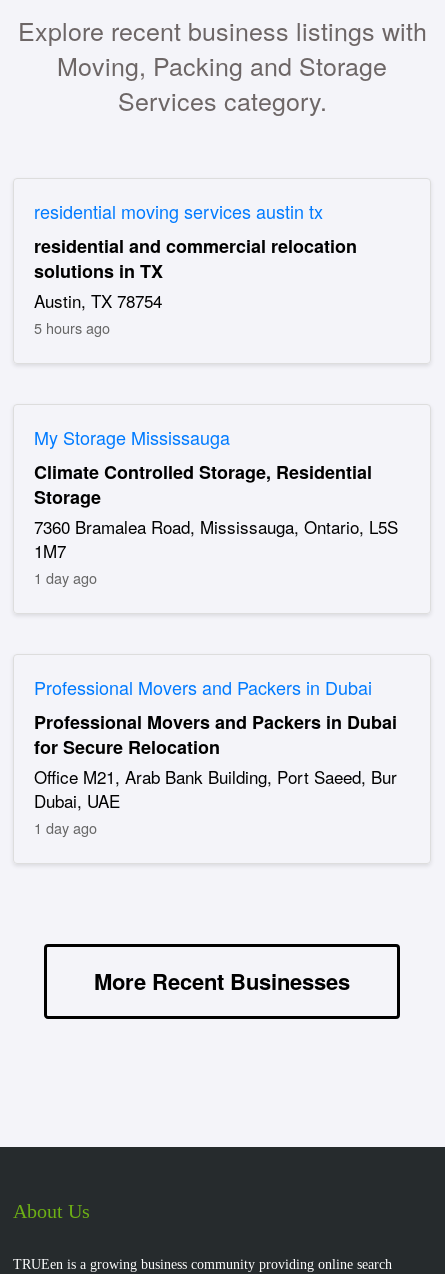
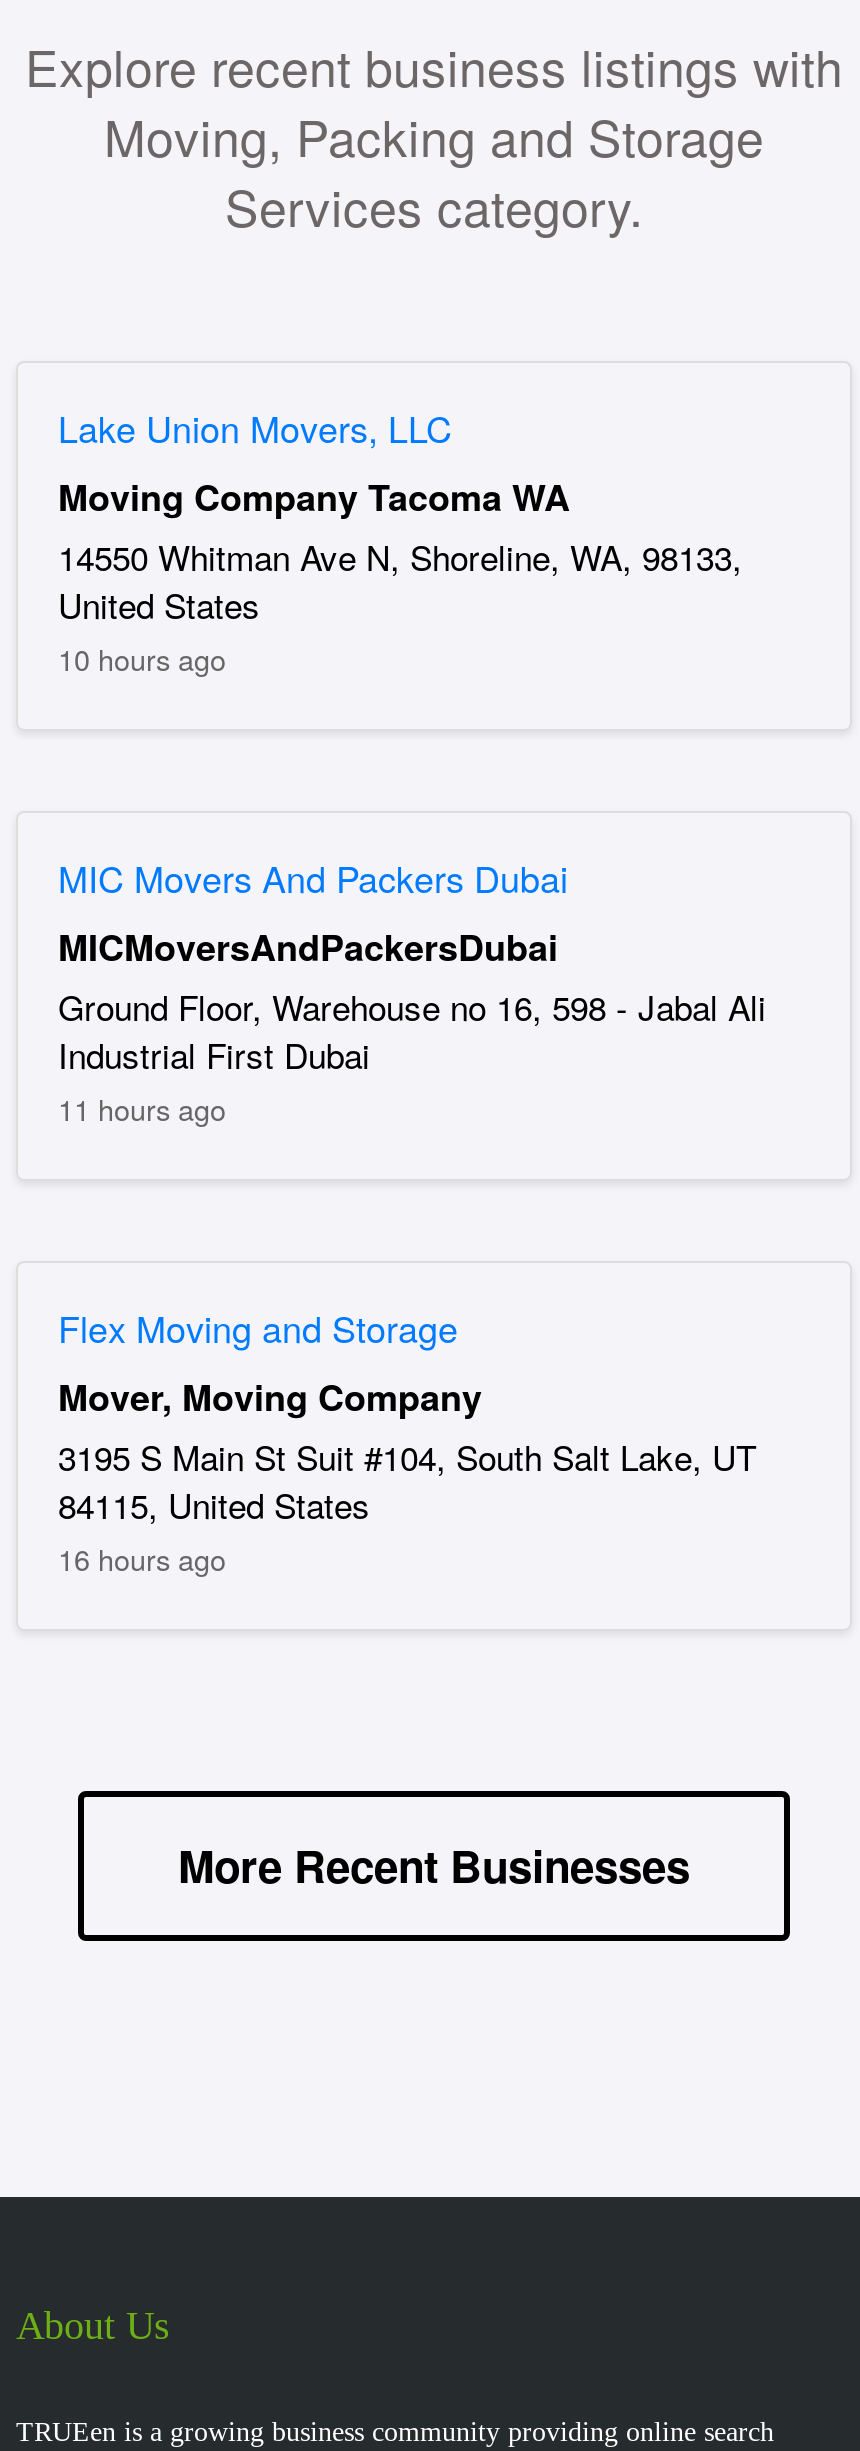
- residential moving services austin tx
- residential and commercial relocation
- solutions in TX
- Austin, TX 78754
- 5 hours ago
+ Lake Union Movers, LLC
+ Moving Company Tacoma WA
+ 14550 Whitman Ave N, Shoreline, WA, 98133,
+ United States
+ 10 hours ago

- My Storage Mississauga
- Climate Controlled Storage, Residential
- Storage
- 7360 Bramalea Road, Mississauga, Ontario, L5S
- 1M7
- 1 day ago
+ MIC Movers And Packers Dubai
+ MICMoversAndPackersDubai
+ Ground Floor, Warehouse no 16, 598 - Jabal Ali
+ Industrial First Dubai
+ 11 hours ago

- Professional Movers and Packers in Dubai
- Professional Movers and Packers in Dubai
- for Secure Relocation
- Office M21, Arab Bank Building, Port Saeed, Bur
- Dubai, UAE
- 1 day ago
+ Flex Moving and Storage
+ Mover, Moving Company
+ 3195 S Main St Suit #104, South Salt Lake, UT
+ 84115, United States
+ 16 hours ago
